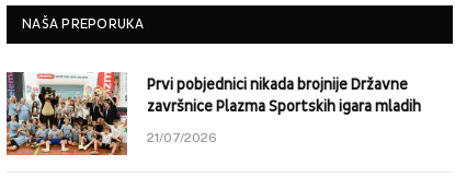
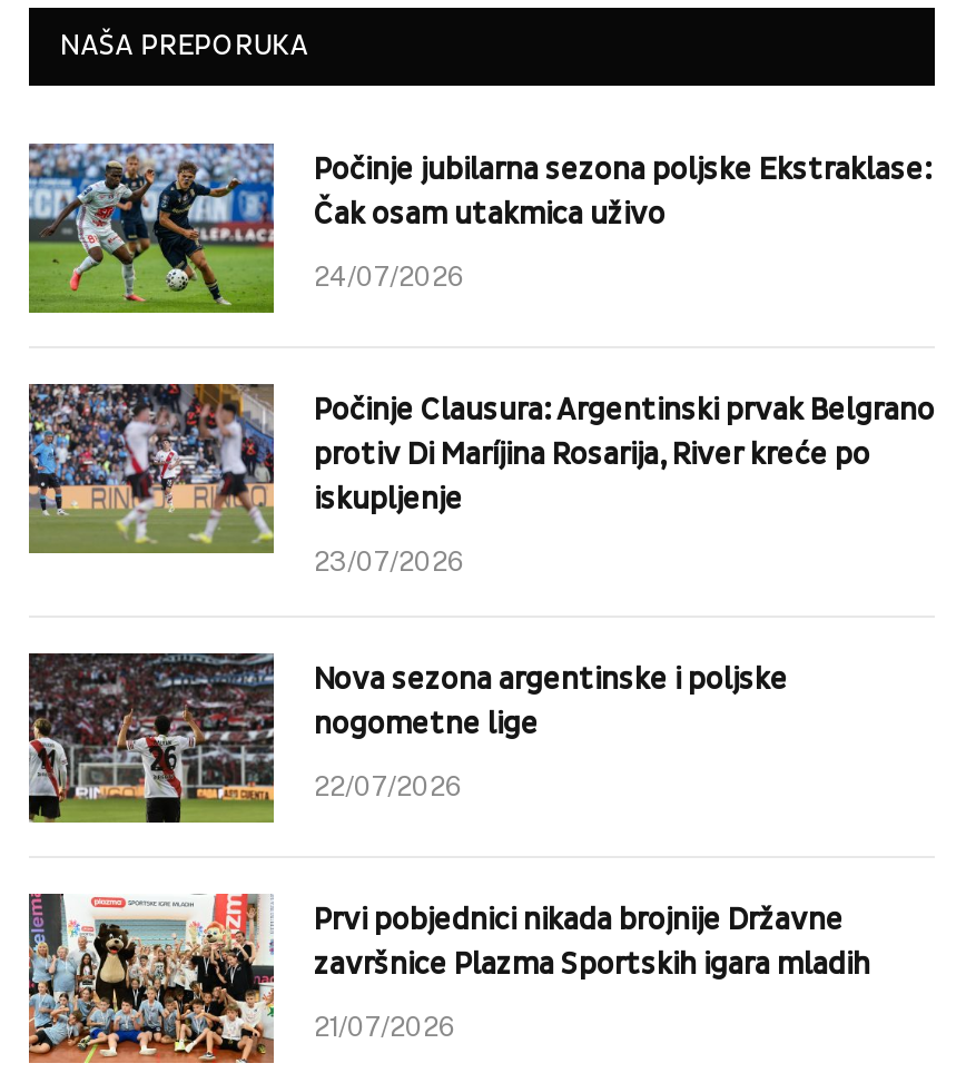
+ [image]
+ Počinje Clausura: Argentinski prvak Belgrano
+ protiv Di Maríjina Rosarija, River kreće po
+ iskupljenje
+ 23/07/2026
+ Nova sezona argentinske i poljske
+ nogometne lige
+ 22/07/2026

+ [image]

+ [image]
+ Počinje jubilarna sezona poljske Ekstraklase:
+ Čak osam utakmica uživo
+ 24/07/2026
